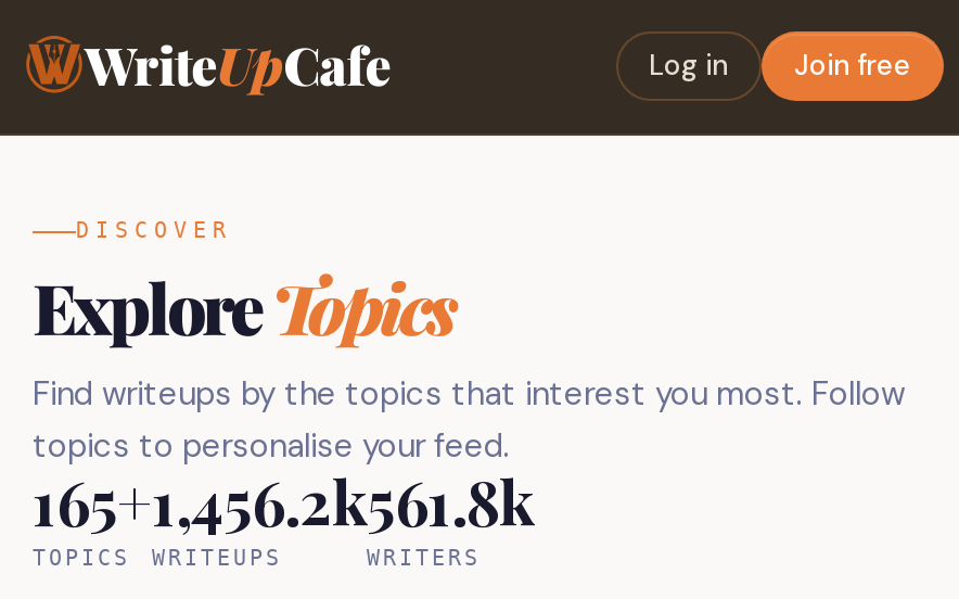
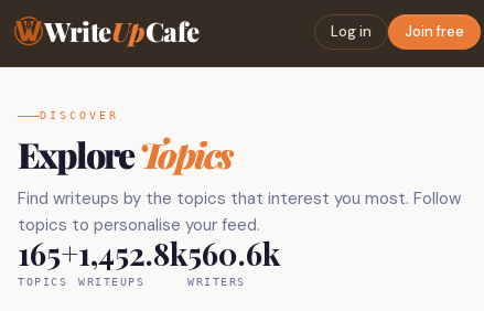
- 1,456.2k
+ 1,452.8k

- 561.8k
+ 560.6k
